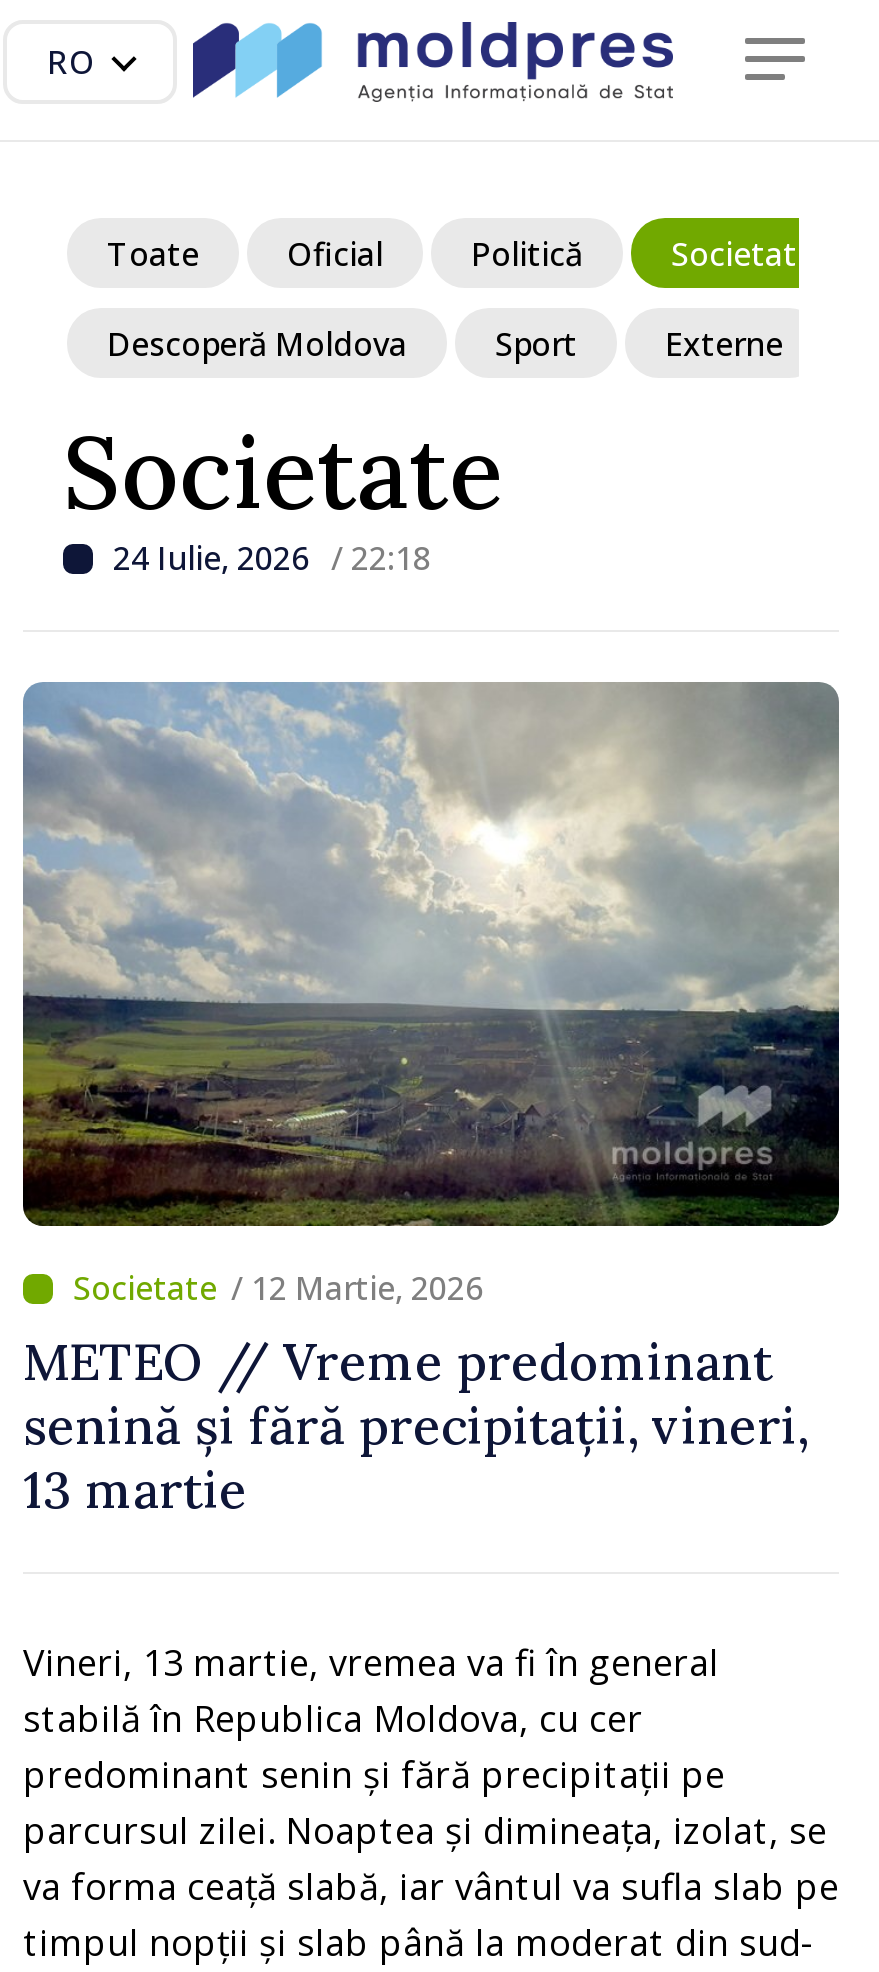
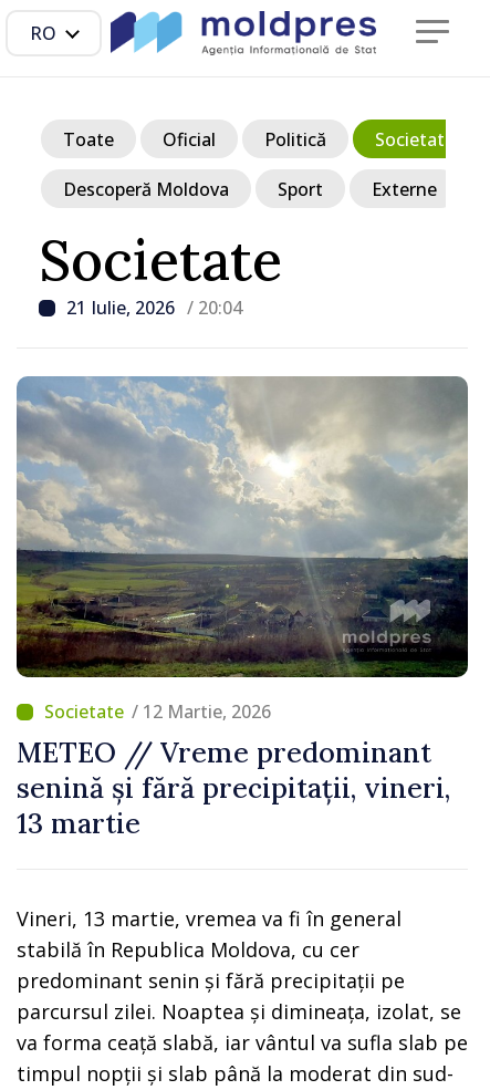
- 24 Iulie, 2026 / 22:18
+ 21 Iulie, 2026 / 20:04
